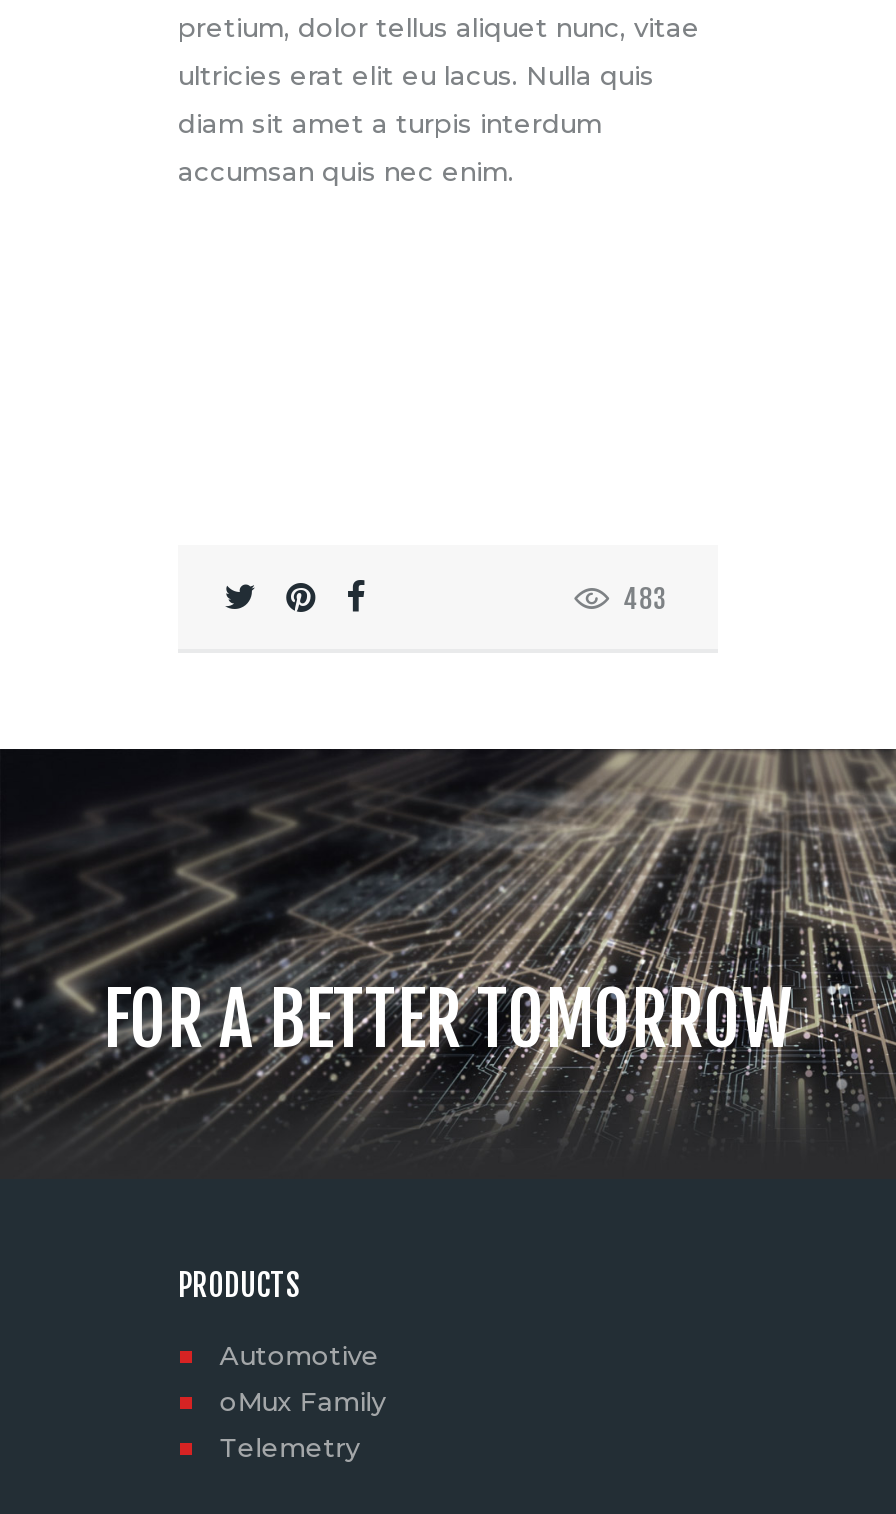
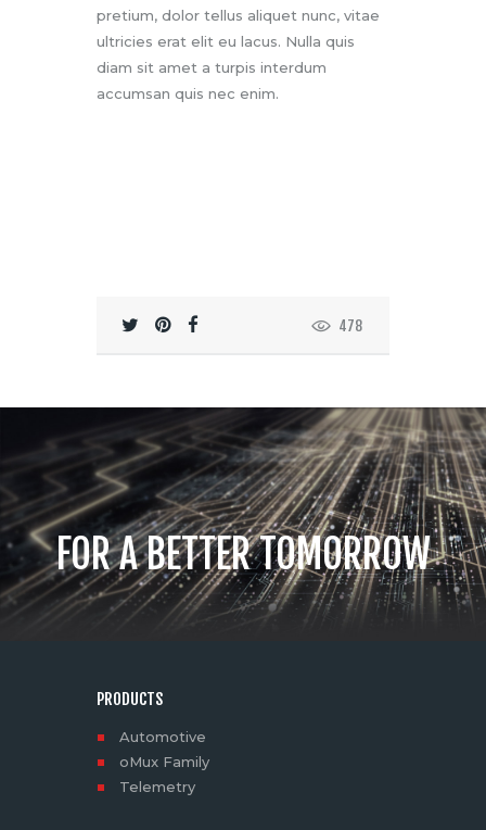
- 483
+ 478
